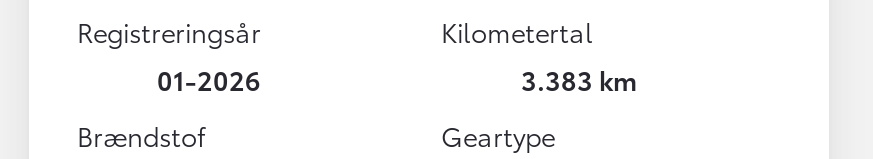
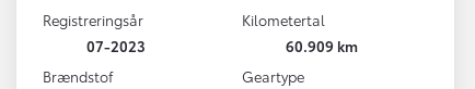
- 01-2026
+ 07-2023

- 3.383 km
+ 60.909 km
